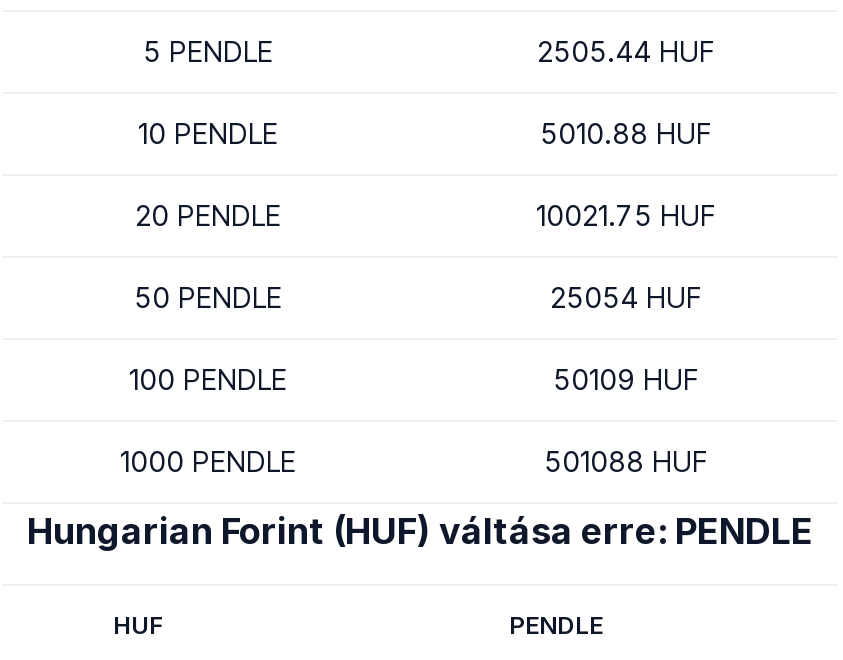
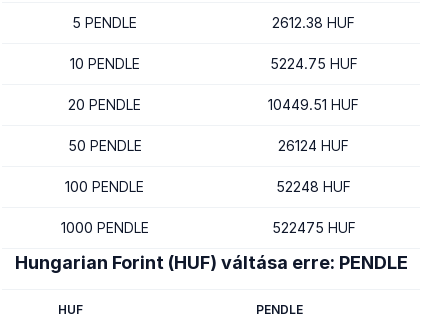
- 2505.44 HUF
+ 2612.38 HUF

- 5010.88 HUF
+ 5224.75 HUF

- 10021.75 HUF
+ 10449.51 HUF

- 25054 HUF
+ 26124 HUF

- 50109 HUF
+ 52248 HUF

- 501088 HUF
+ 522475 HUF
